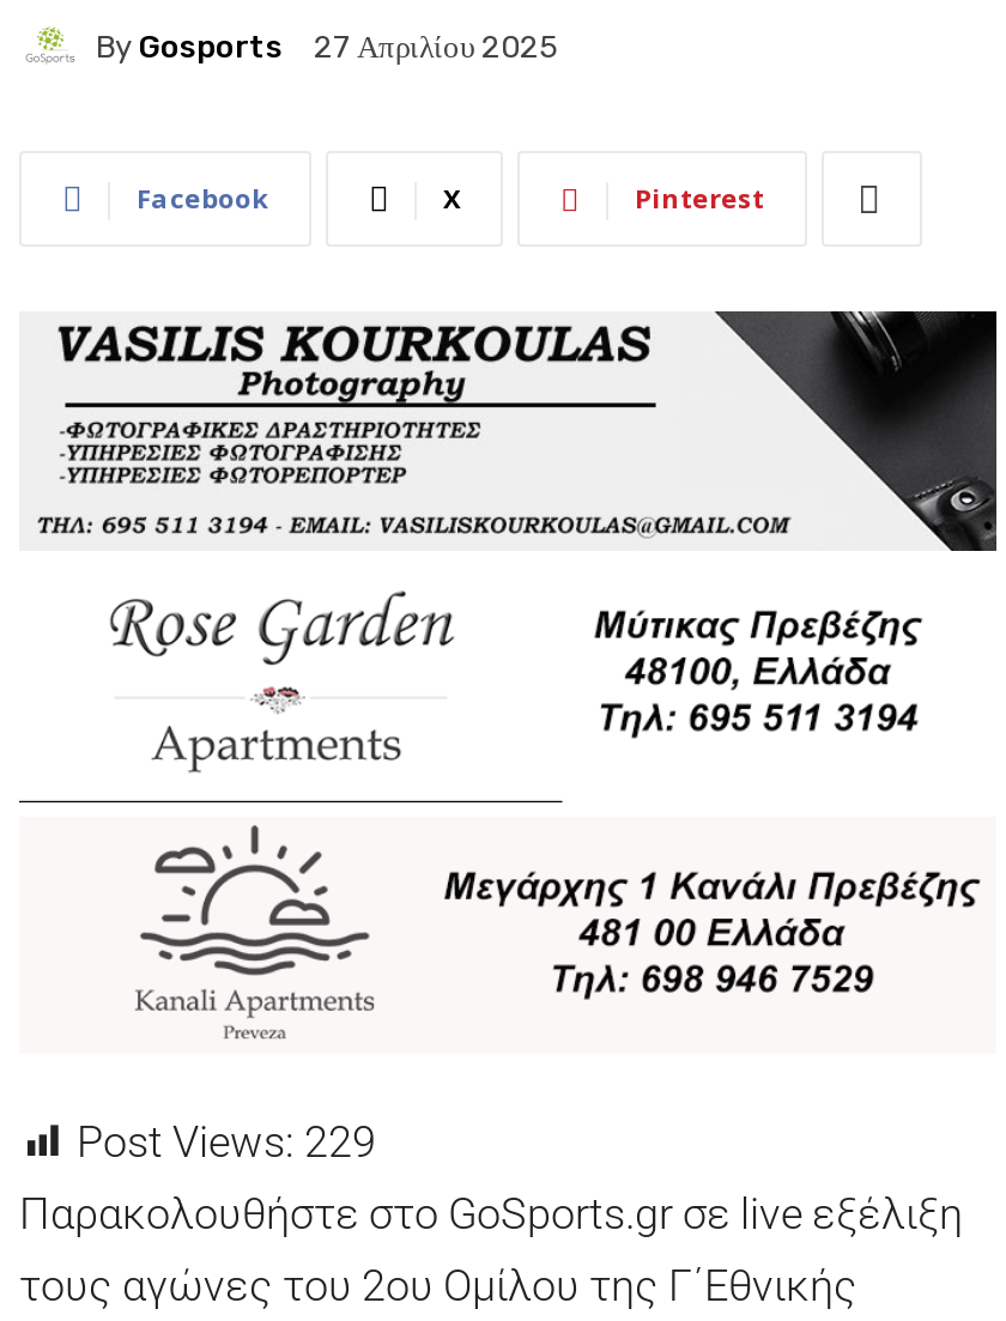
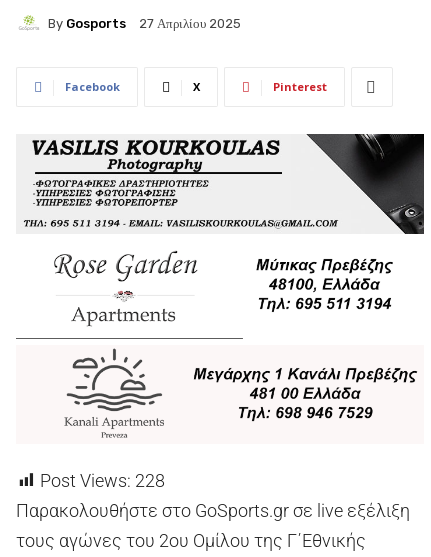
- Post Views: 229
+ Post Views: 228
